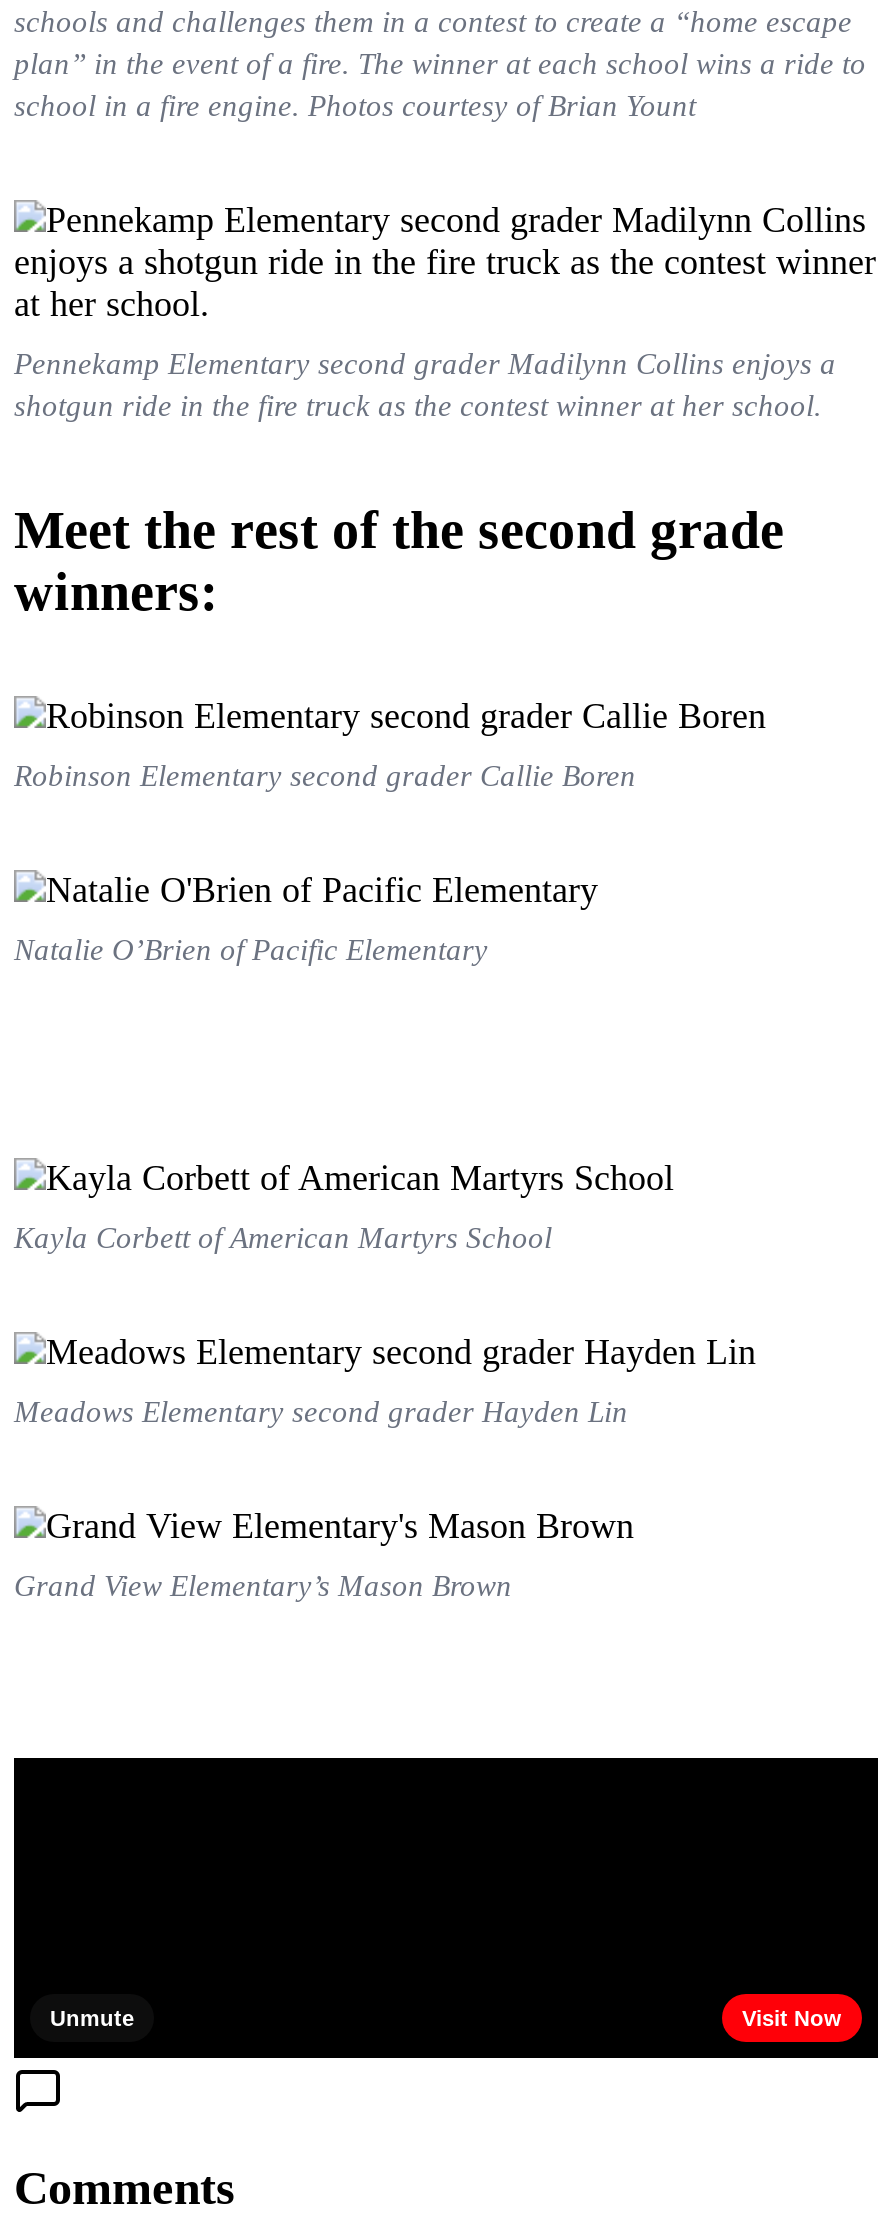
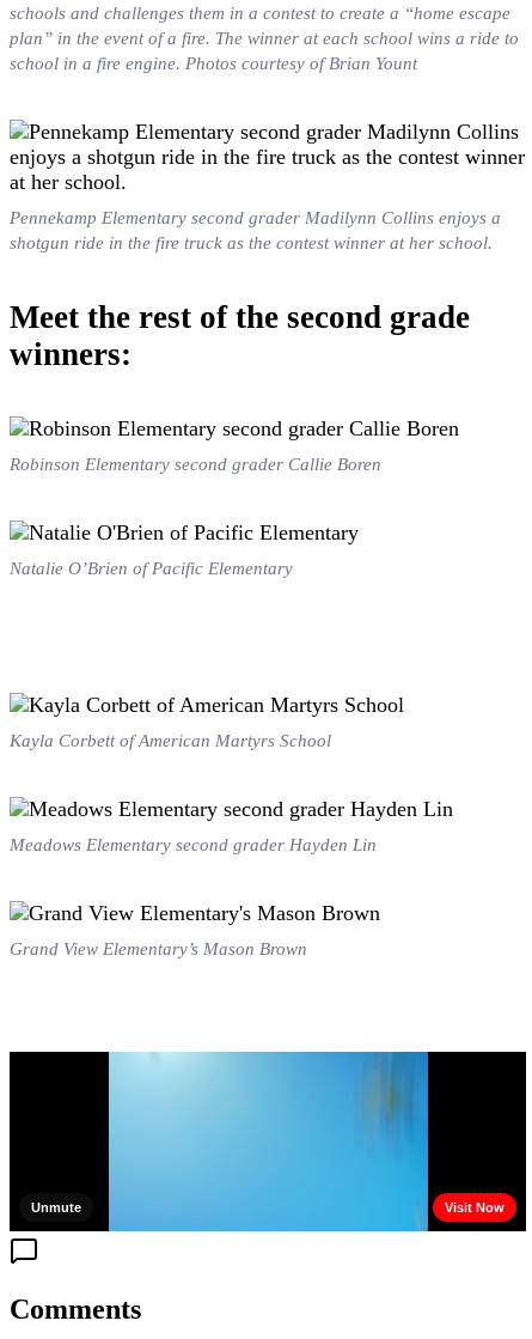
+ [image]
